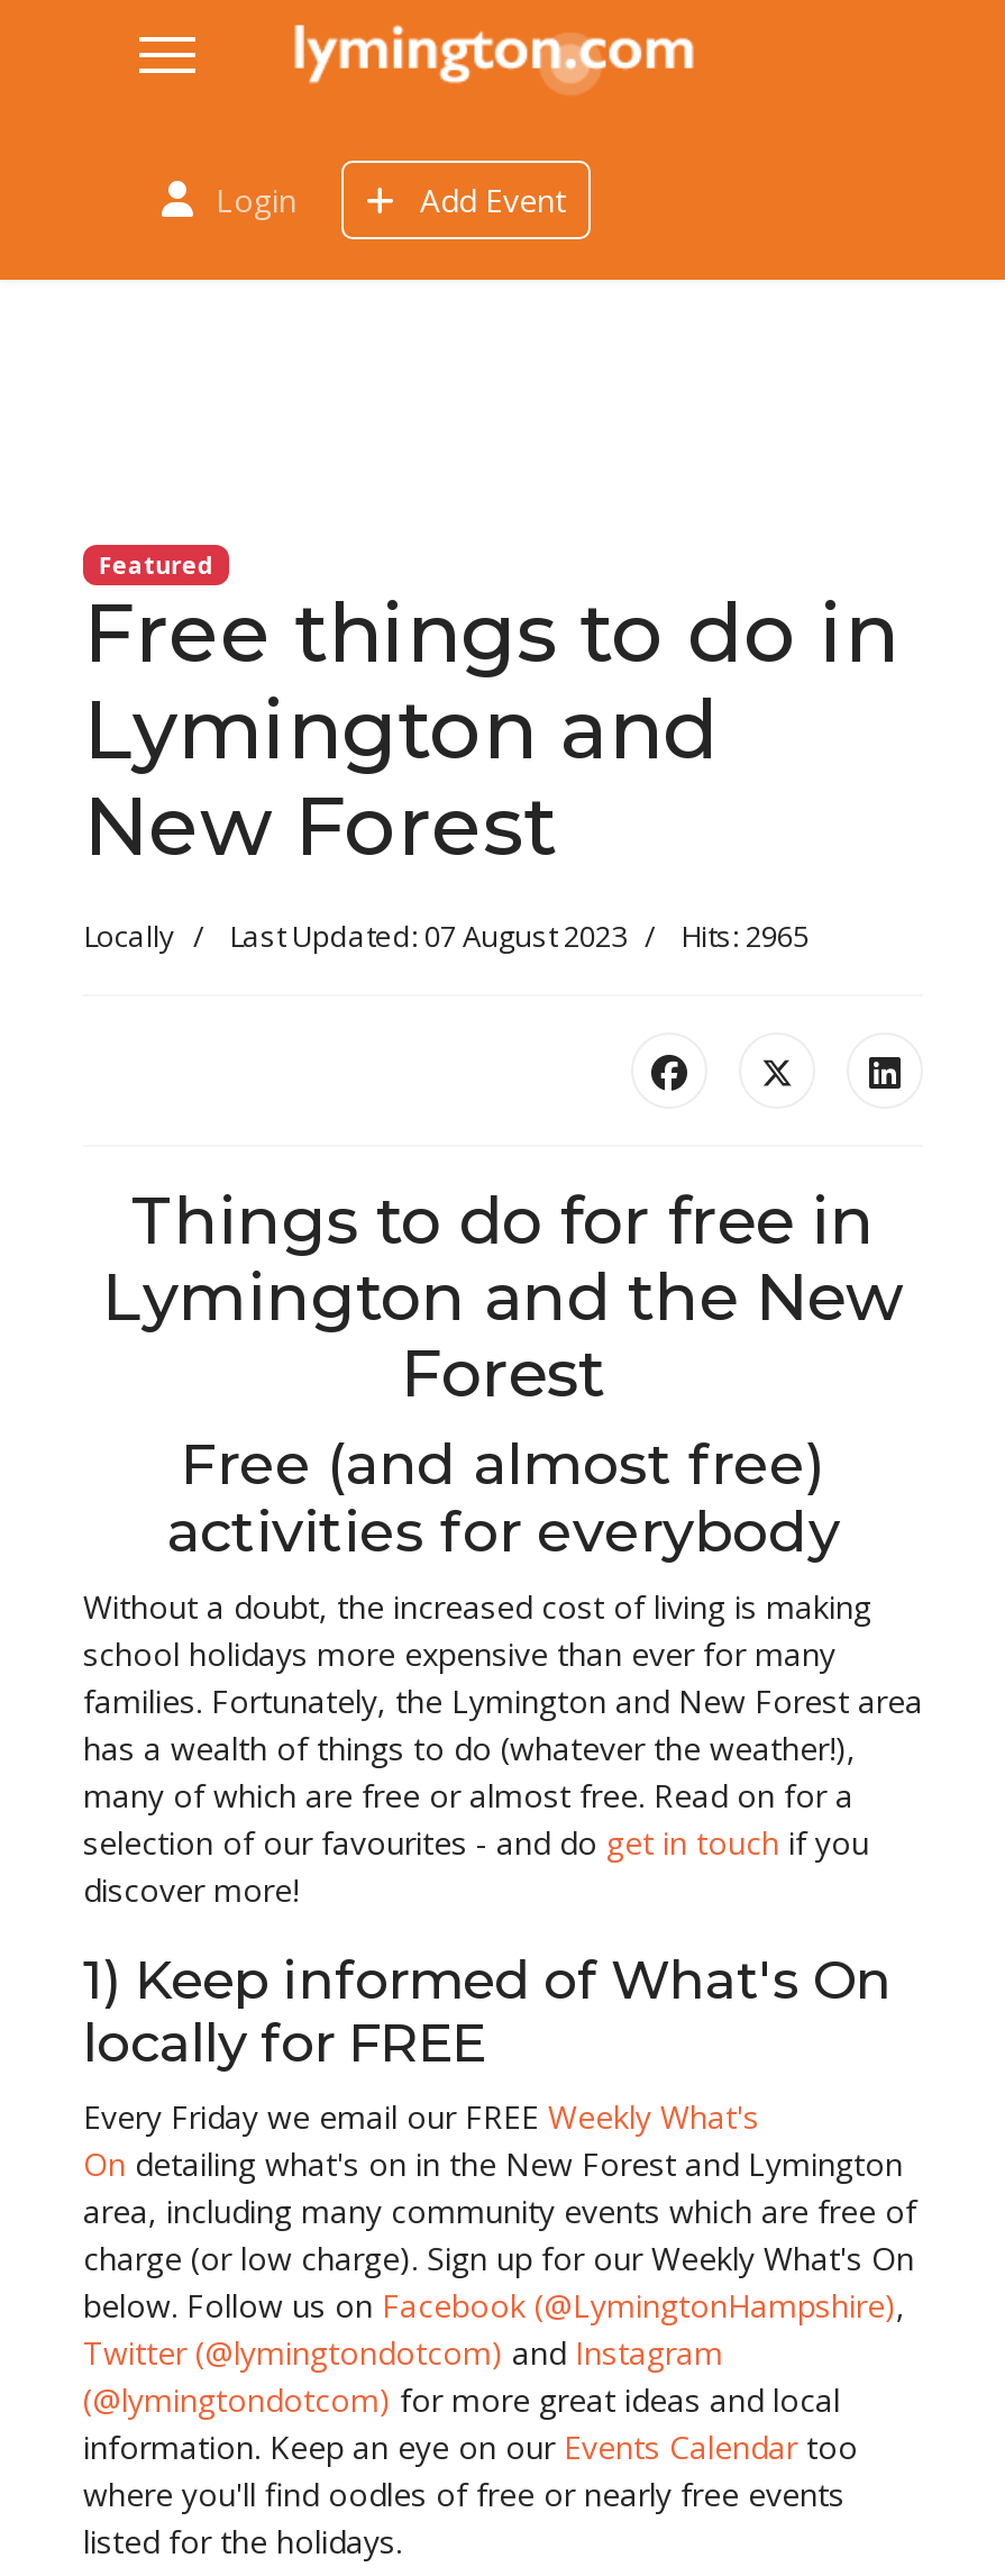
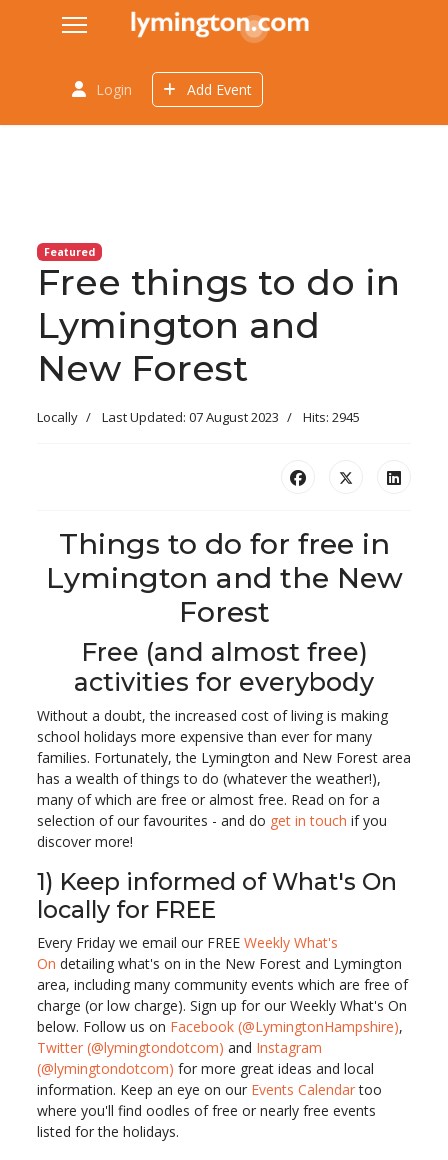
- Locally Last Updated: 07 August 2023 Hits: 2965
+ Locally Last Updated: 07 August 2023 Hits: 2945
